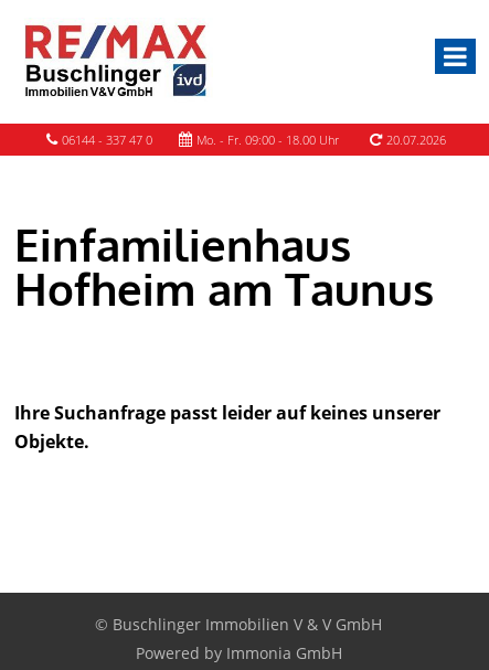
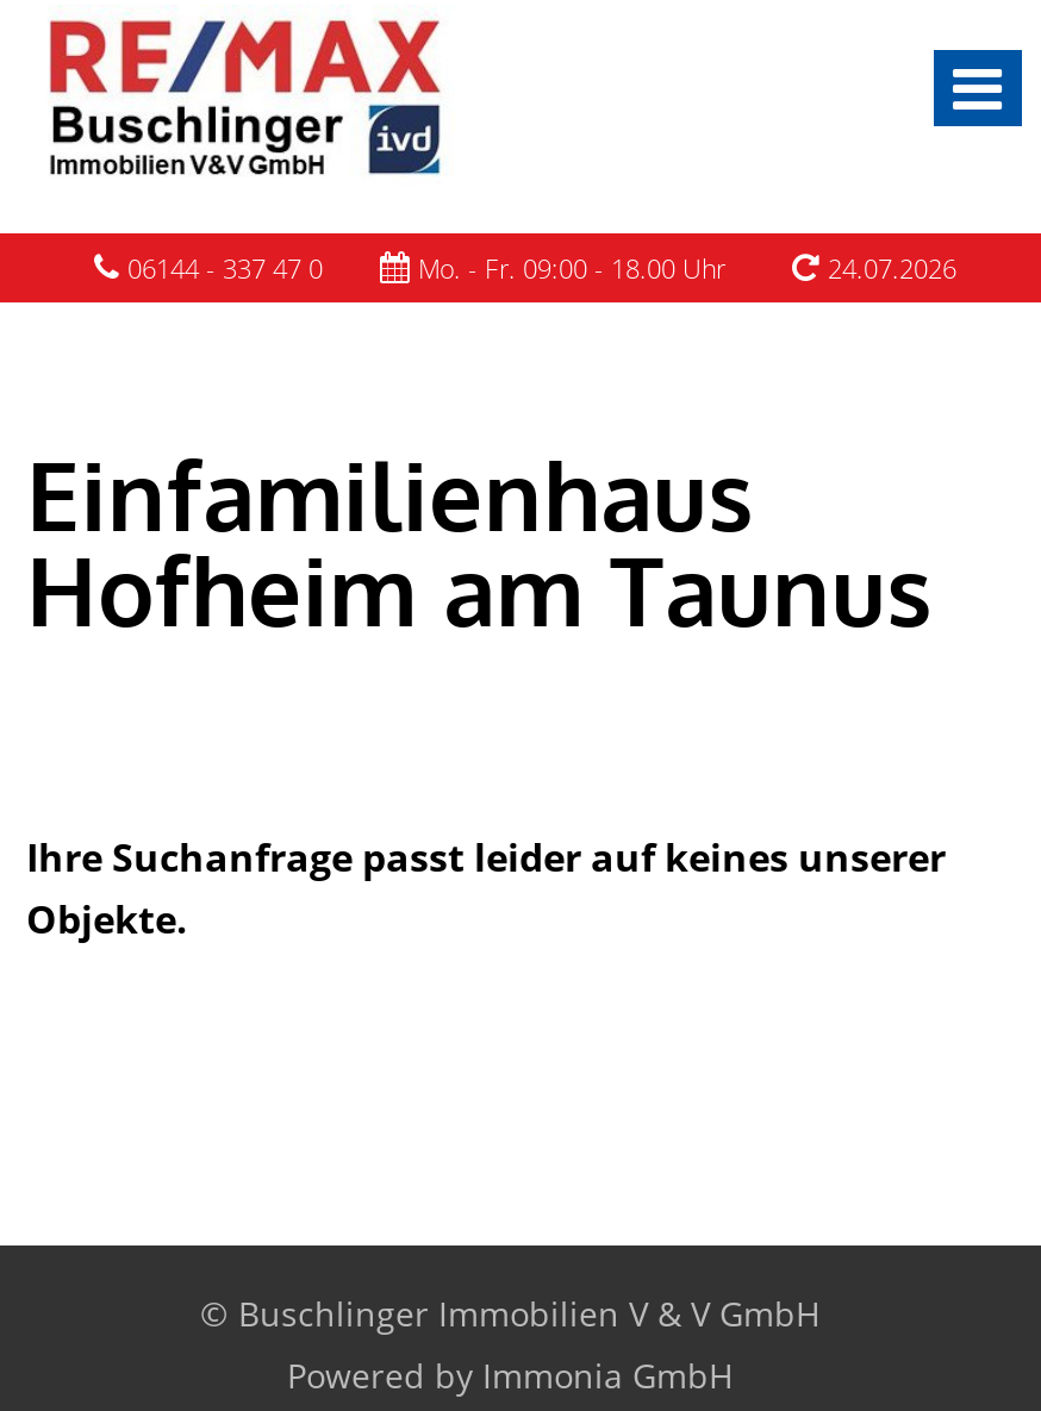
- 20.07.2026
+ 24.07.2026
